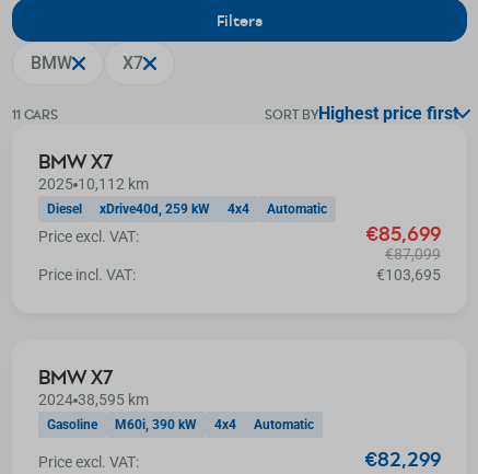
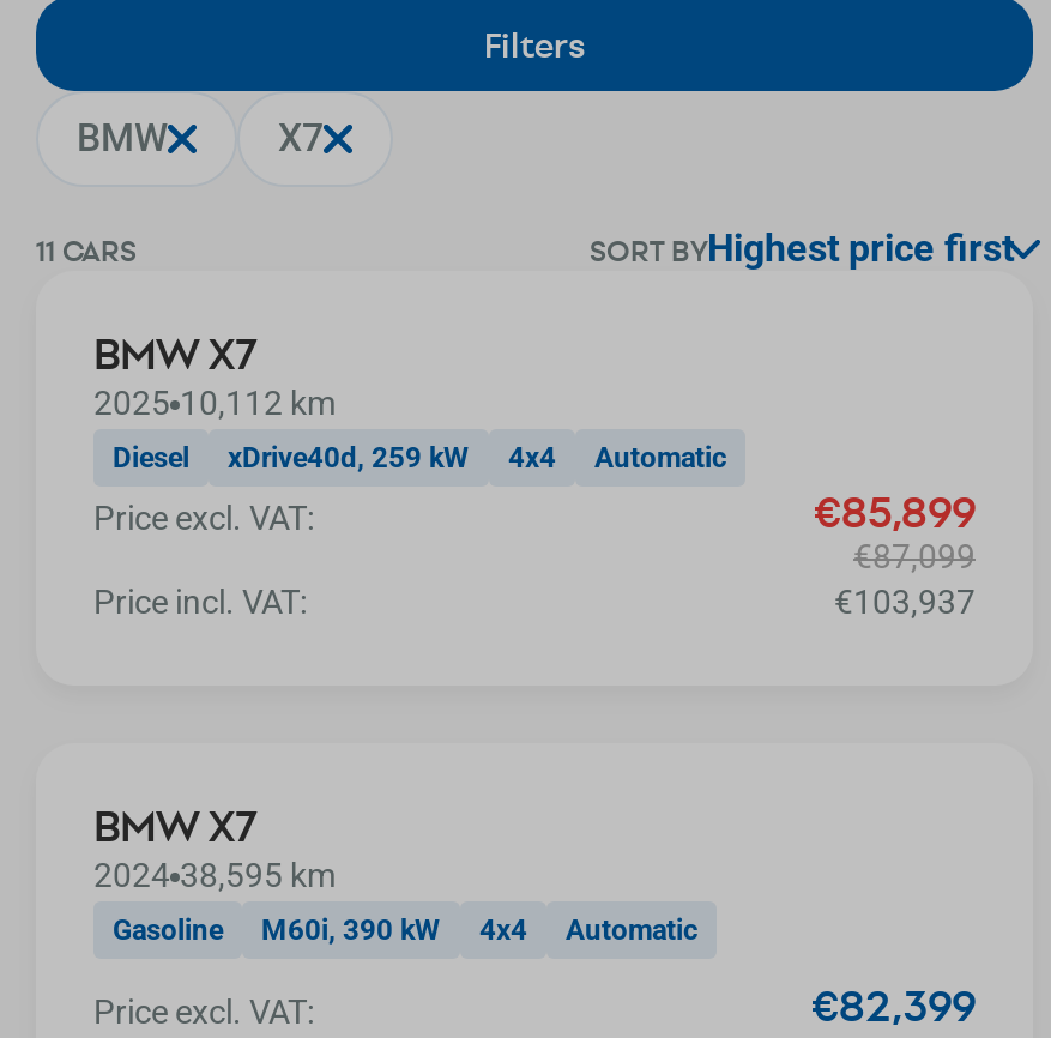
- €85,699
+ €85,899

- €103,695
+ €103,937

- €82,299
+ €82,399
